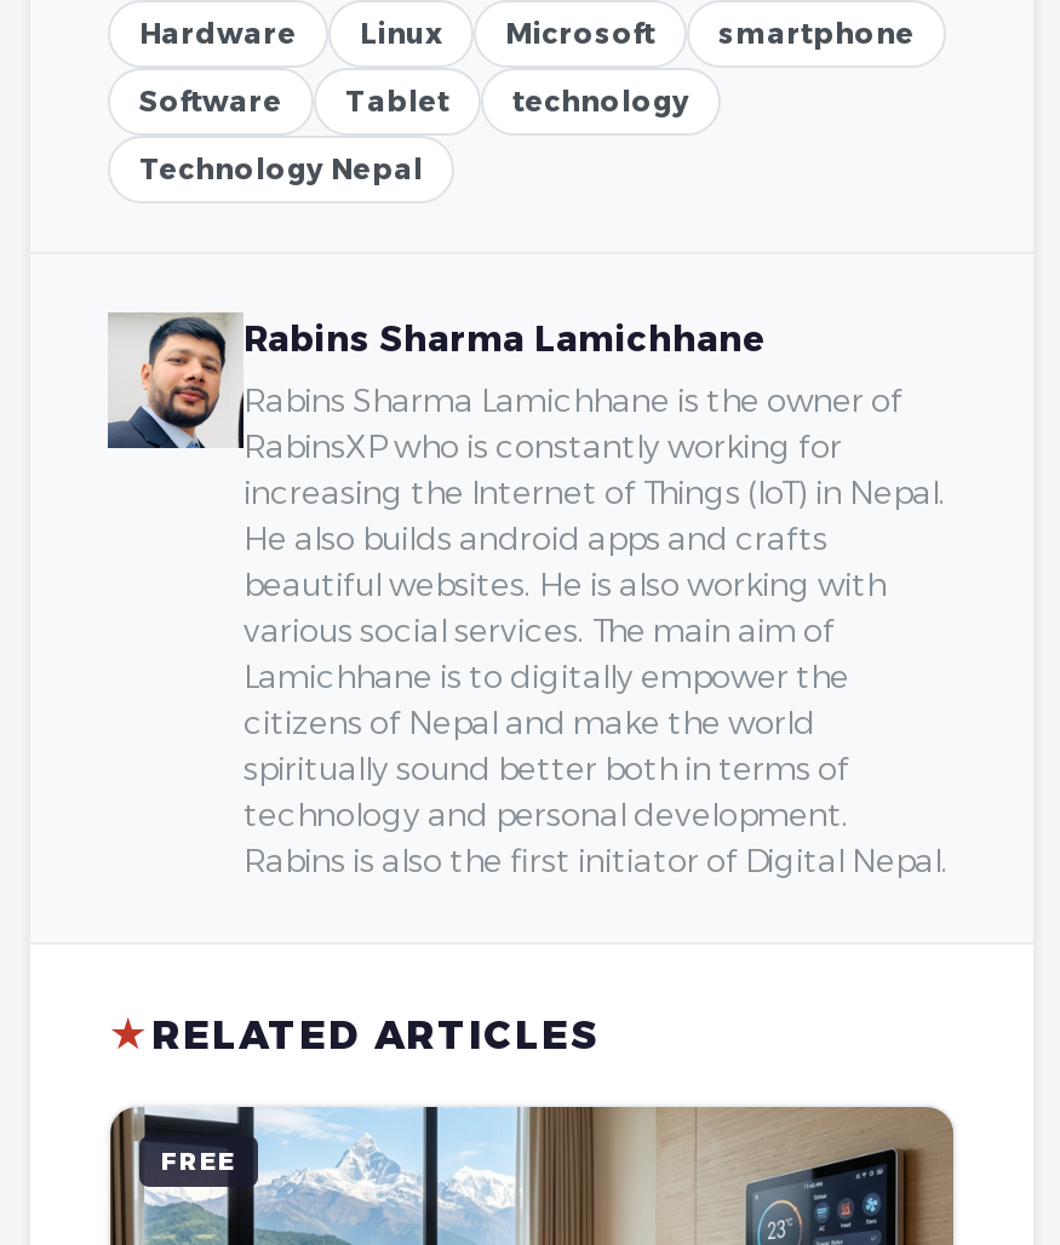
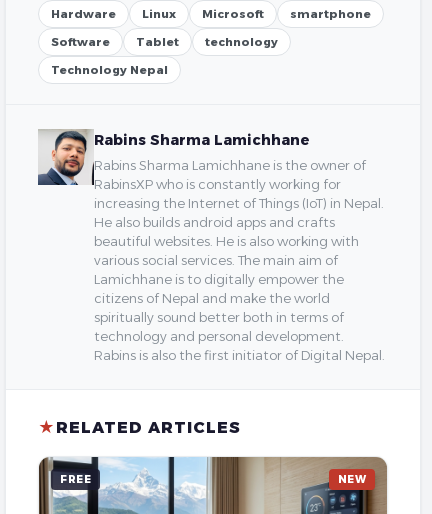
+ NEW
